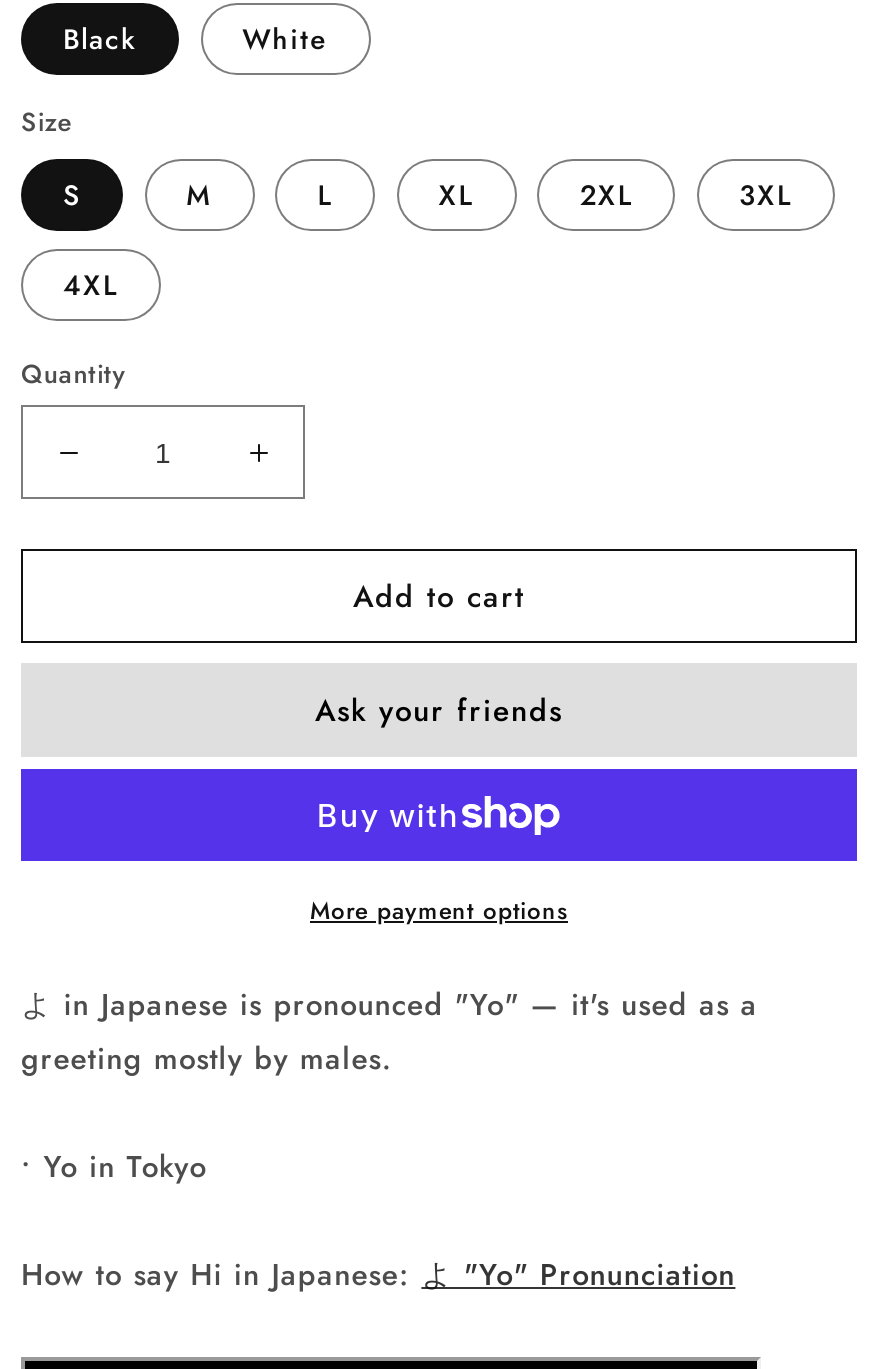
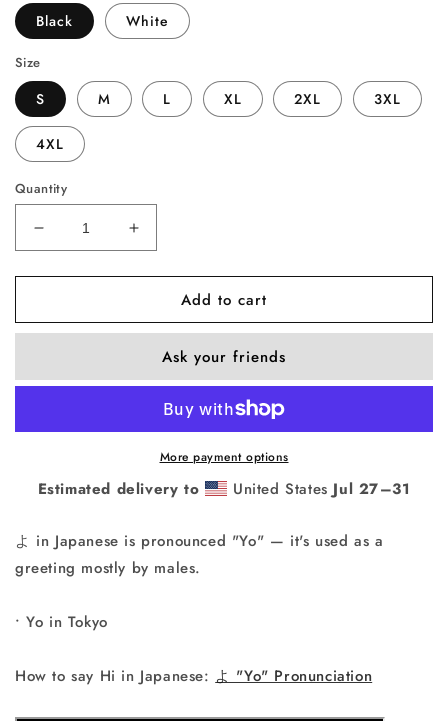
+ Estimated delivery to
+ United States Jul 27–31
